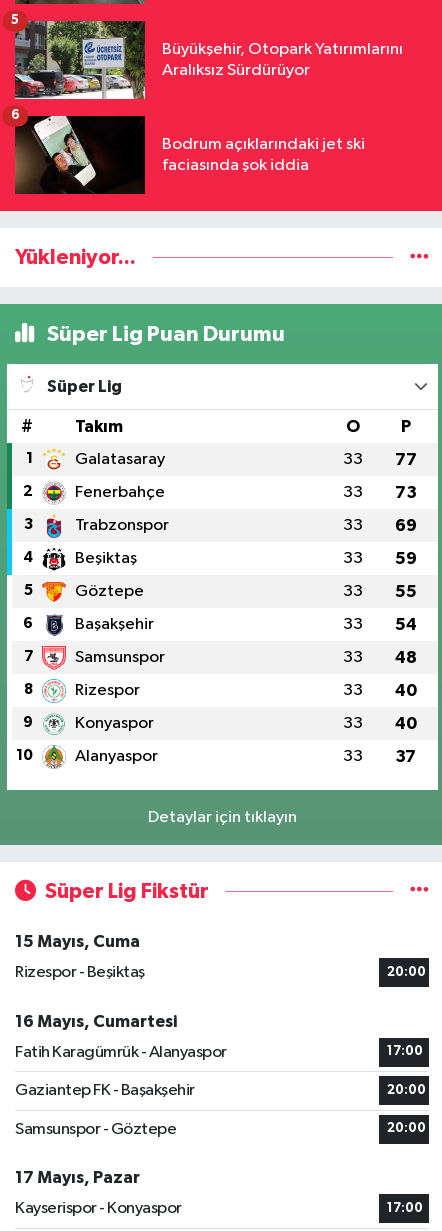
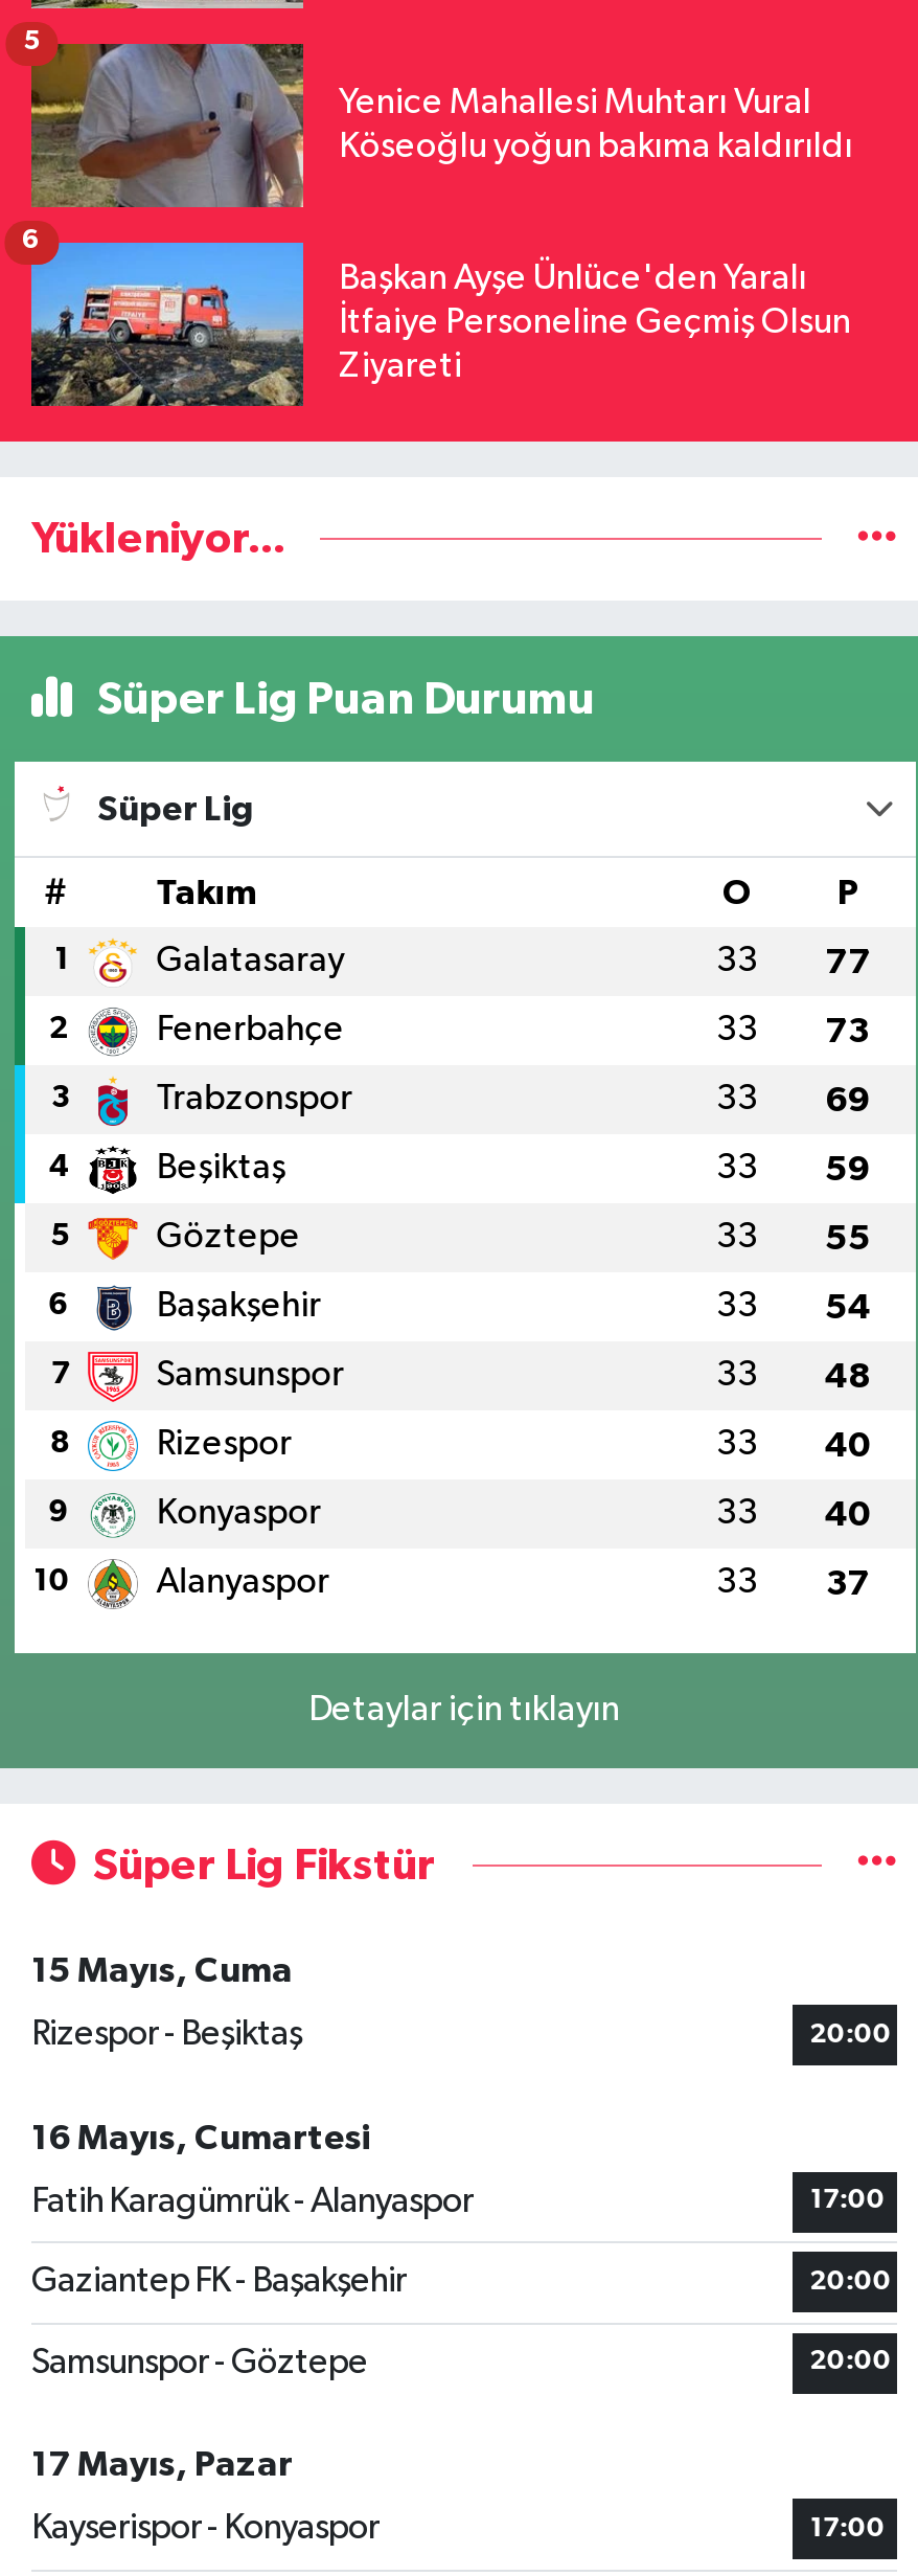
- [image]
- Büyükşehir, Otopark Yatırımlarını
- Aralıksız Sürdürüyor
+ [image]
+ Yenice Mahallesi Muhtarı Vural
+ Köseoğlu yoğun bakıma kaldırıldı

- [image]
- Bodrum açıklarındaki jet ski
- faciasında şok iddia
+ [image]
+ Başkan Ayşe Ünlüce'den Yaralı
+ İtfaiye Personeline Geçmiş Olsun
+ Ziyareti
